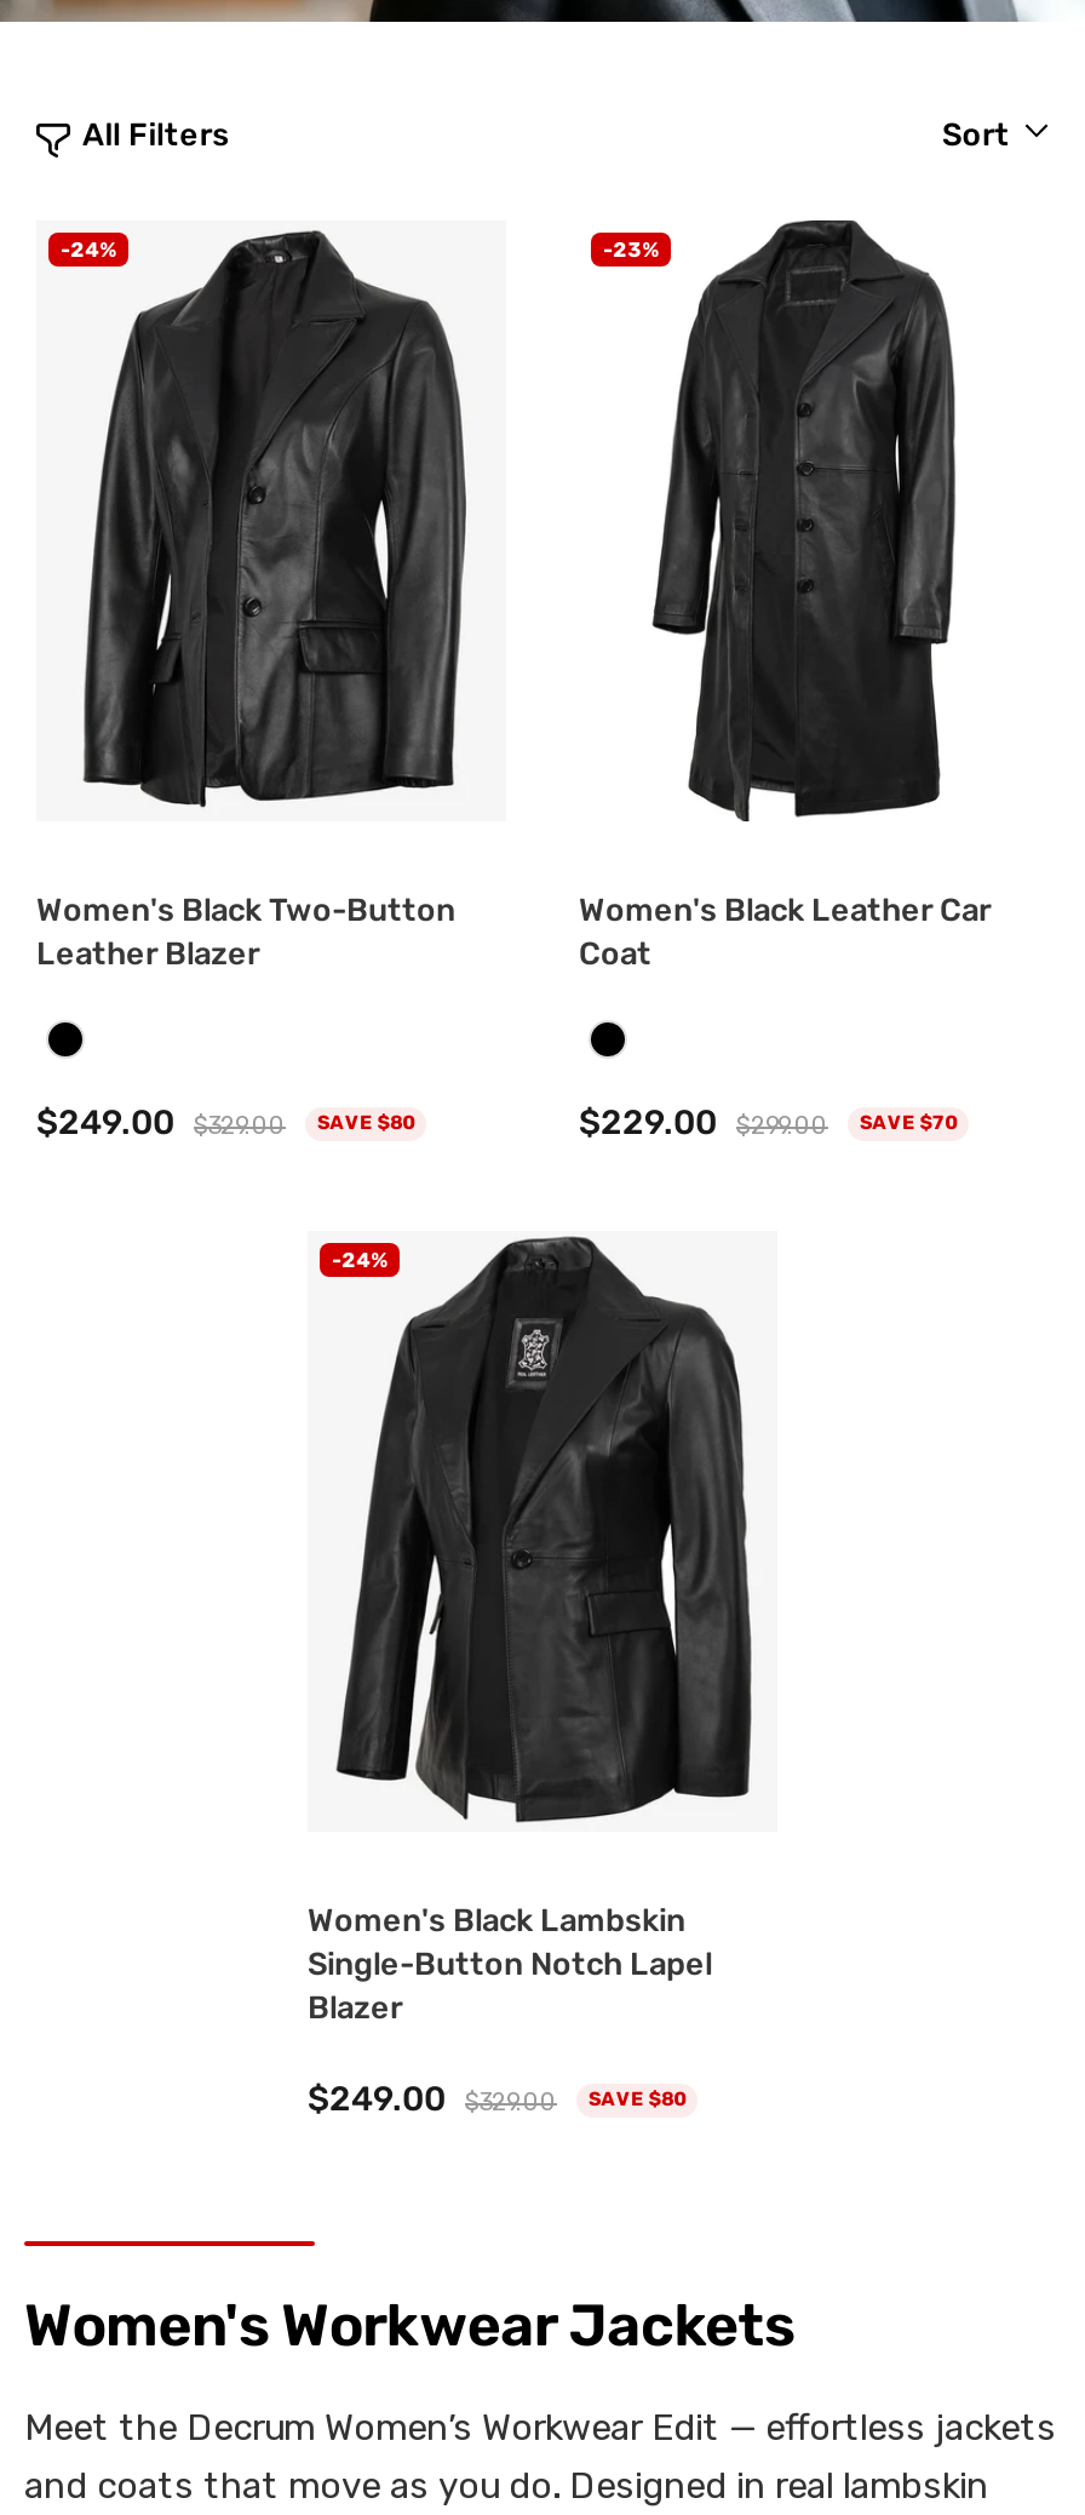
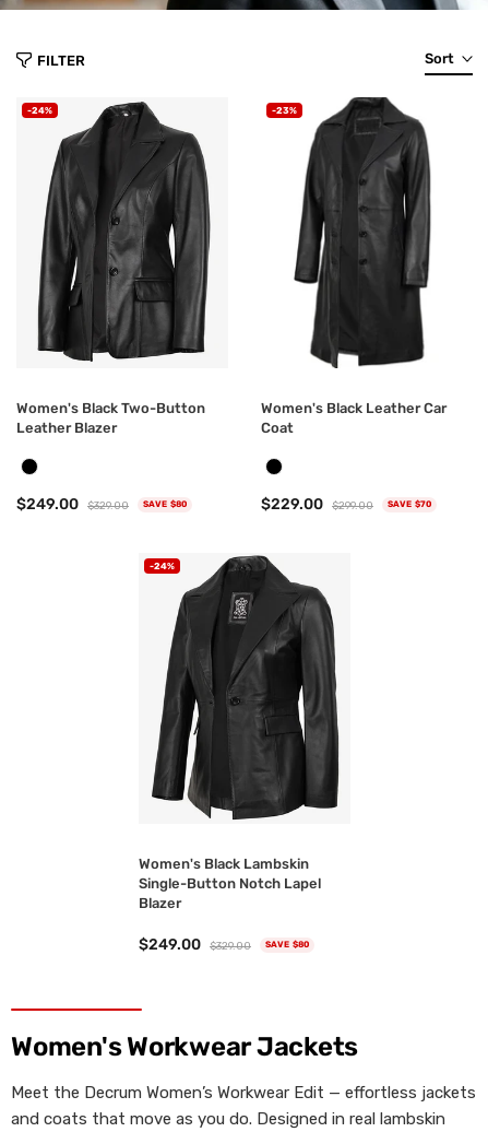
- All Filters
+ FILTER
